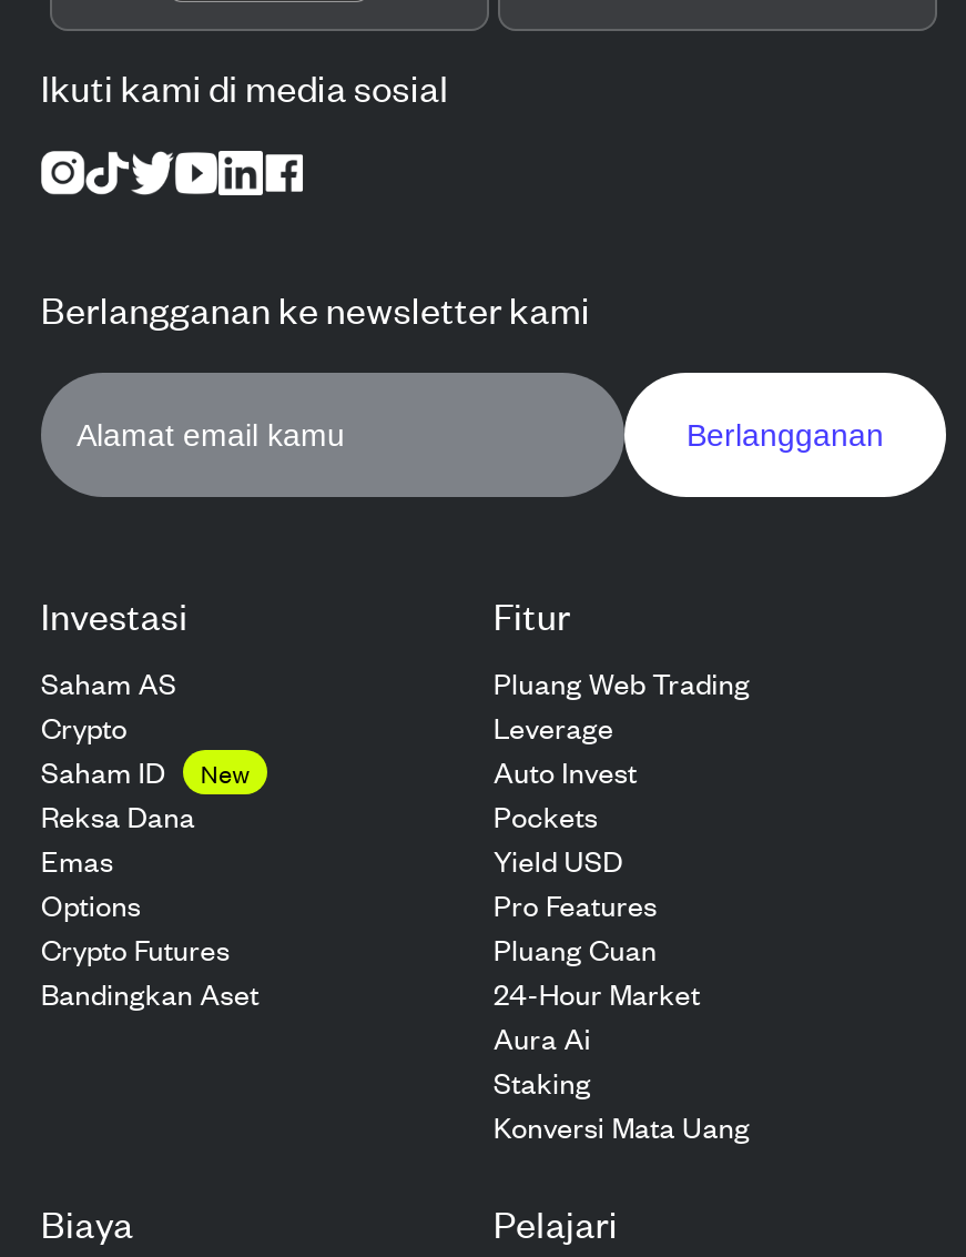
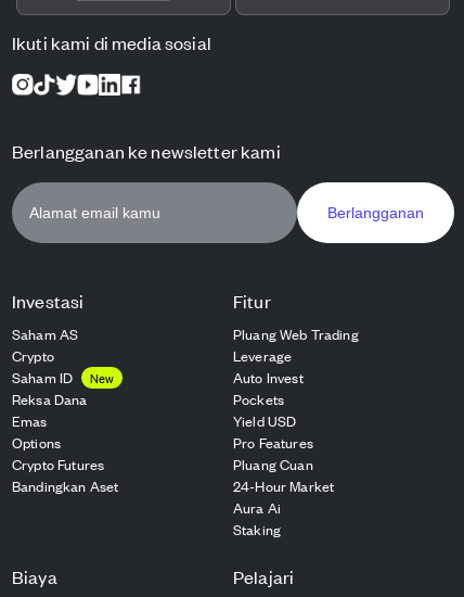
- Konversi Mata Uang
